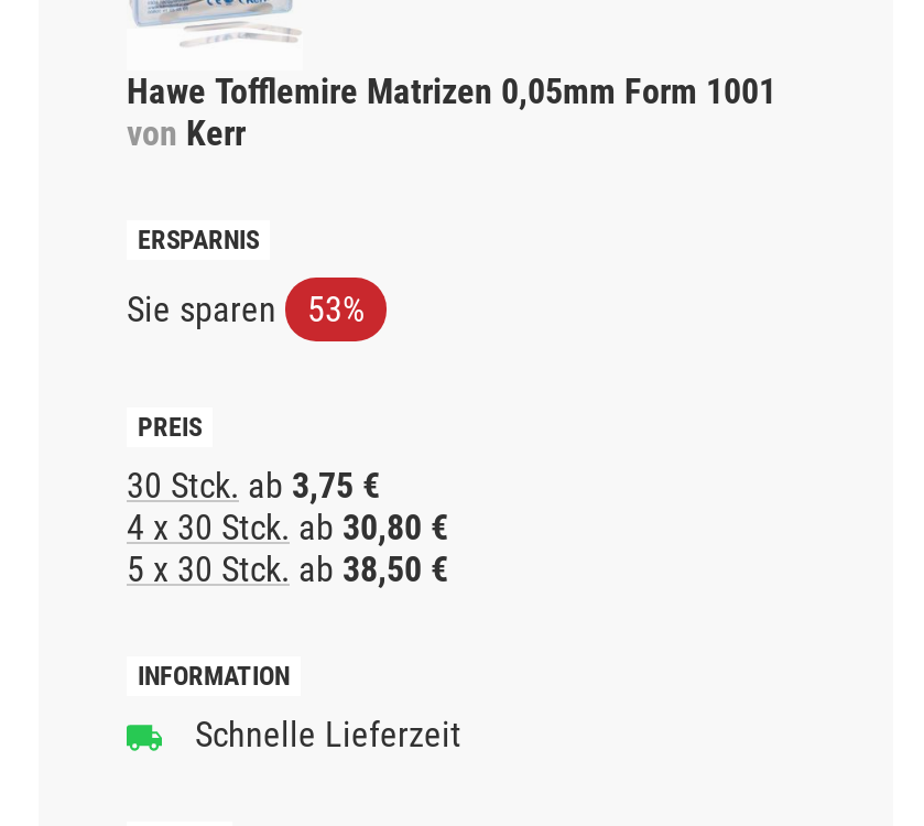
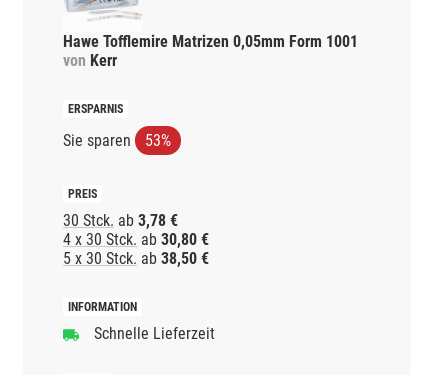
- 30 Stck. ab 3,75 €
+ 30 Stck. ab 3,78 €
